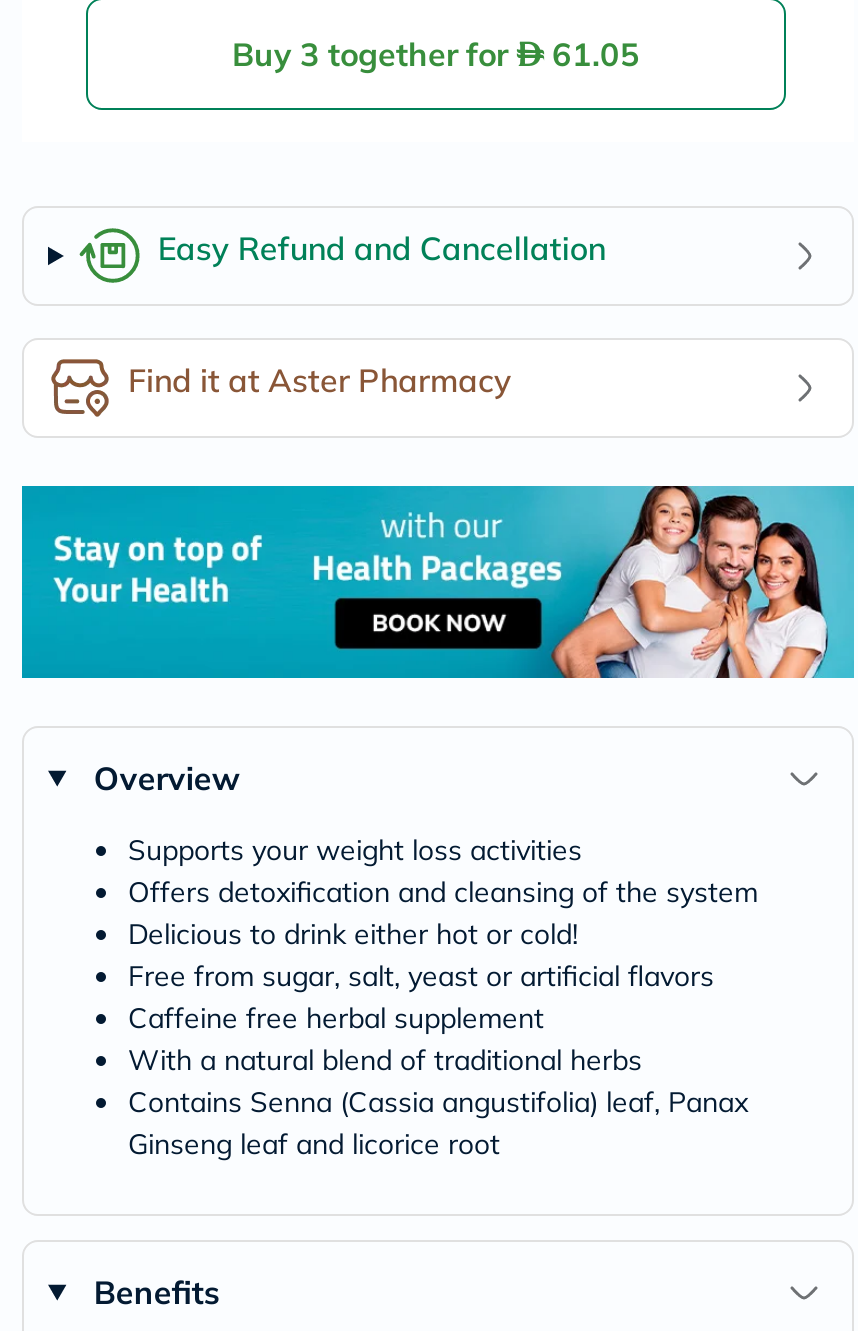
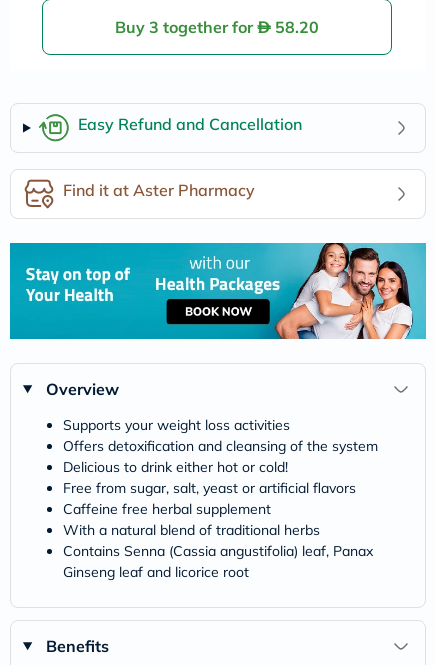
- Buy 3 together for 61.05
+ Buy 3 together for 58.20
